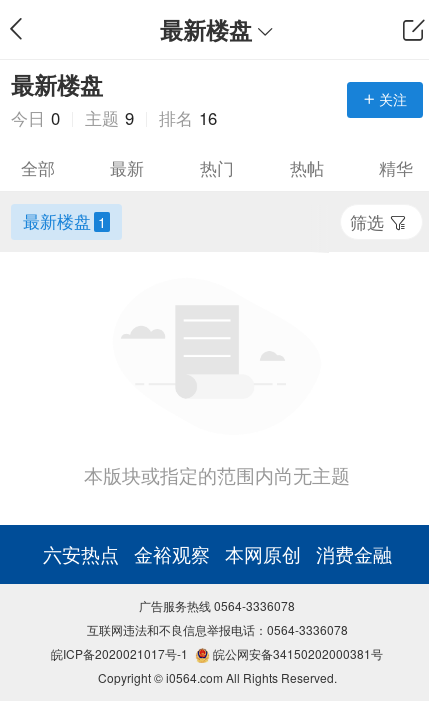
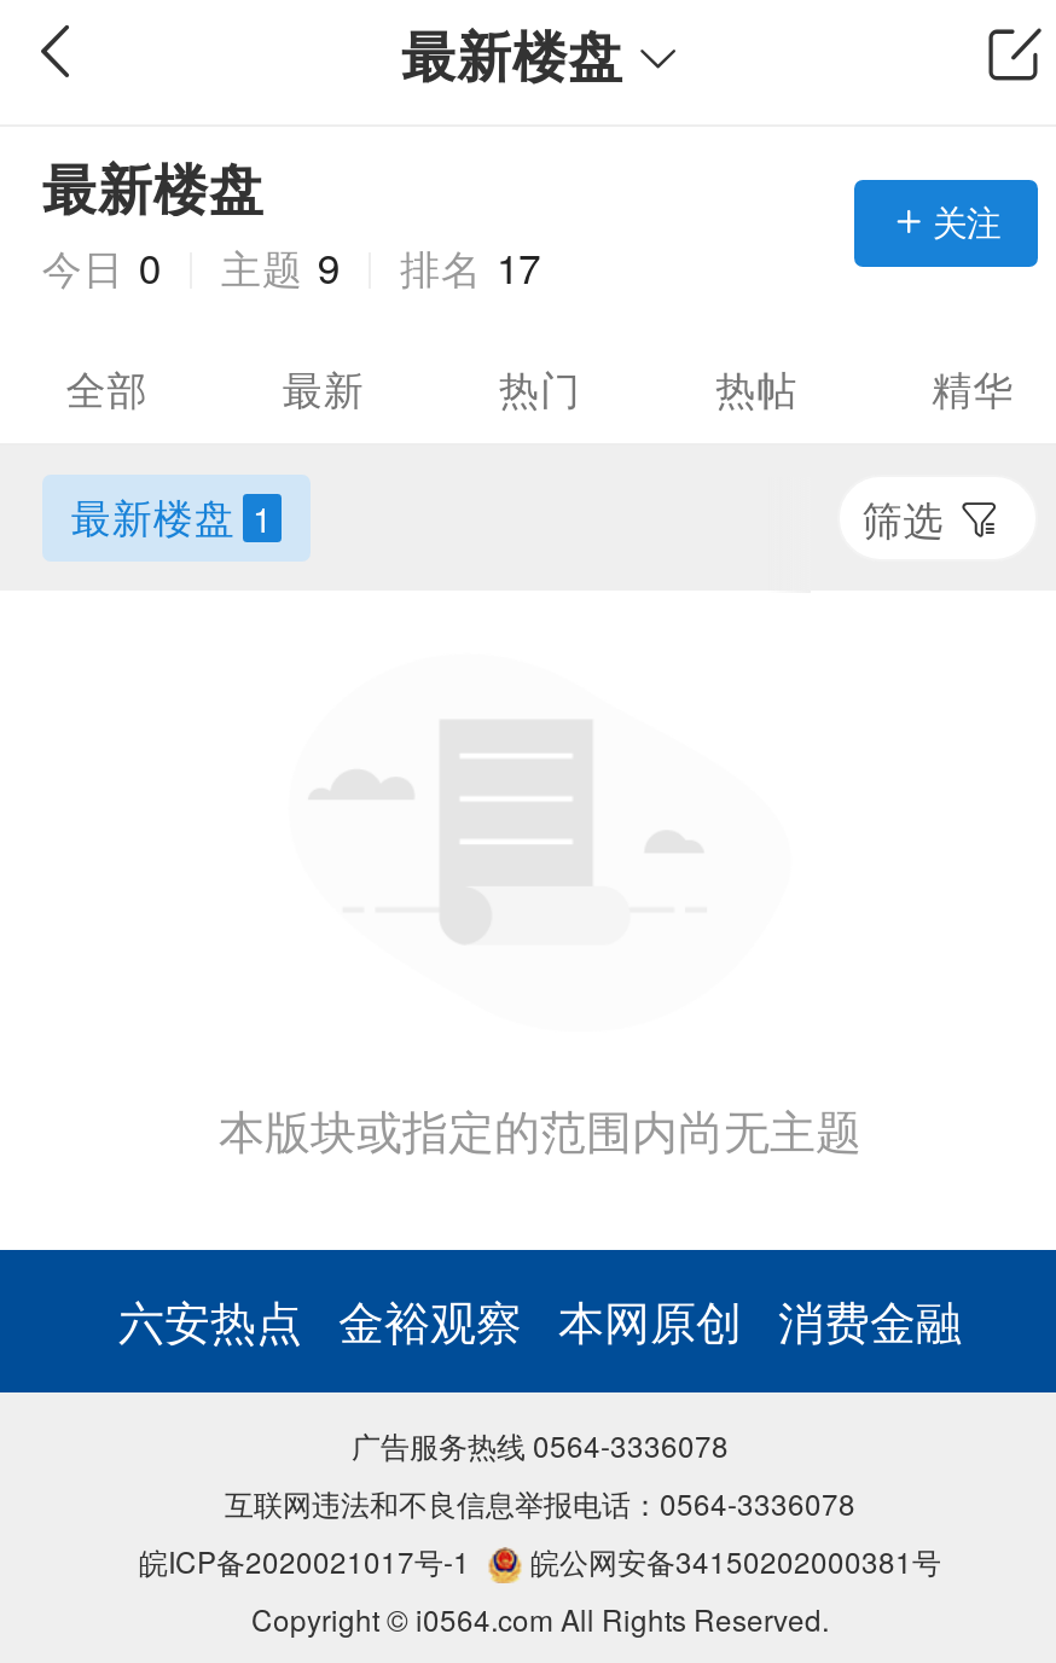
- 今日 0 主题 9 排名 16
+ 今日 0 主题 9 排名 17
